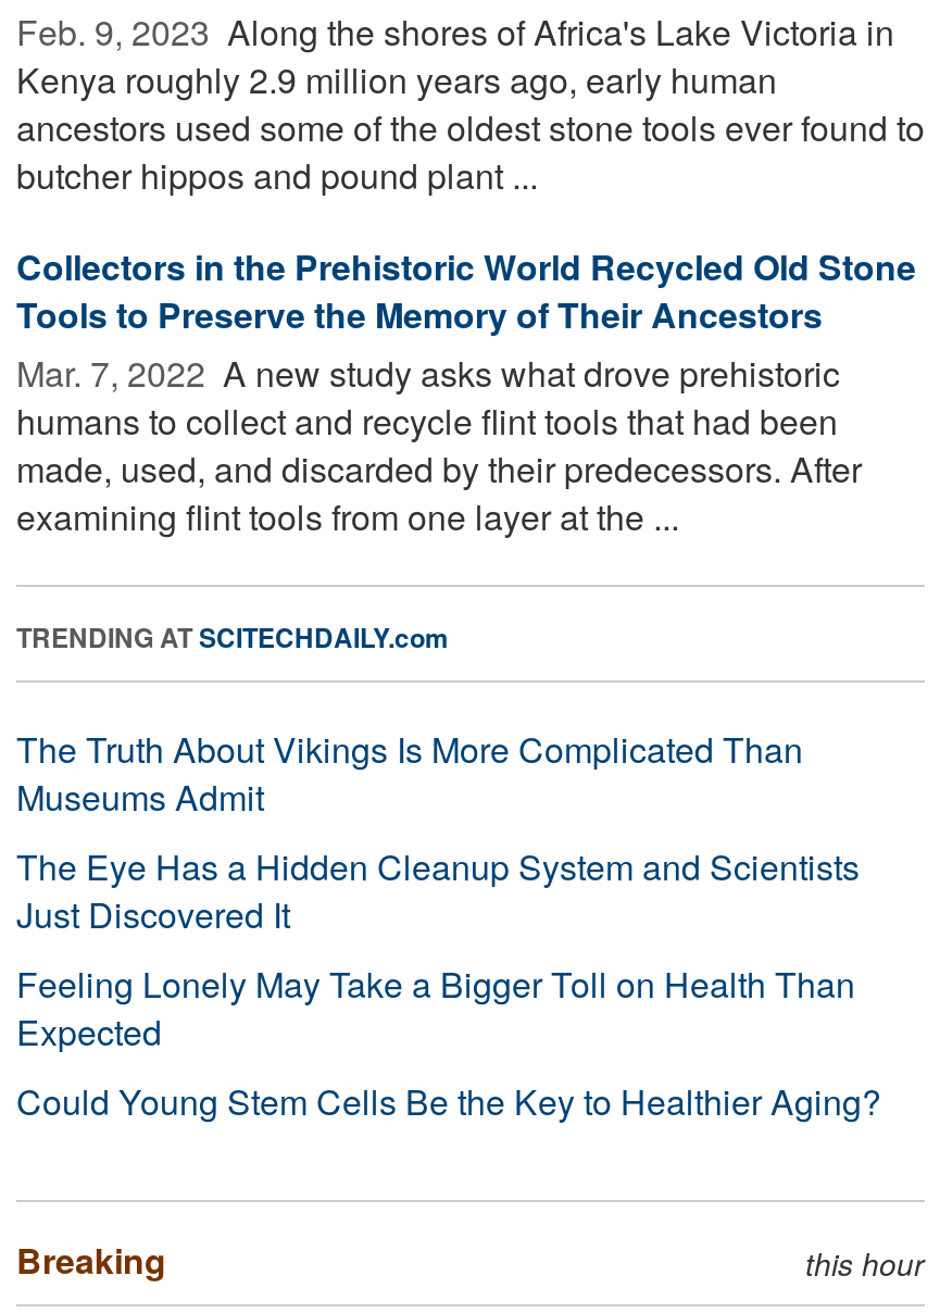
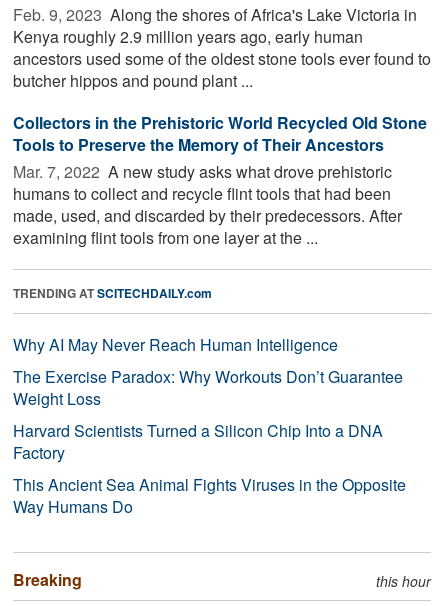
- The Truth About Vikings Is More Complicated Than
- Museums Admit
- The Eye Has a Hidden Cleanup System and Scientists
- Just Discovered It
- Feeling Lonely May Take a Bigger Toll on Health Than
- Expected
- Could Young Stem Cells Be the Key to Healthier Aging?
+ Why AI May Never Reach Human Intelligence
+ The Exercise Paradox: Why Workouts Don’t Guarantee
+ Weight Loss
+ Harvard Scientists Turned a Silicon Chip Into a DNA
+ Factory
+ This Ancient Sea Animal Fights Viruses in the Opposite
+ Way Humans Do
